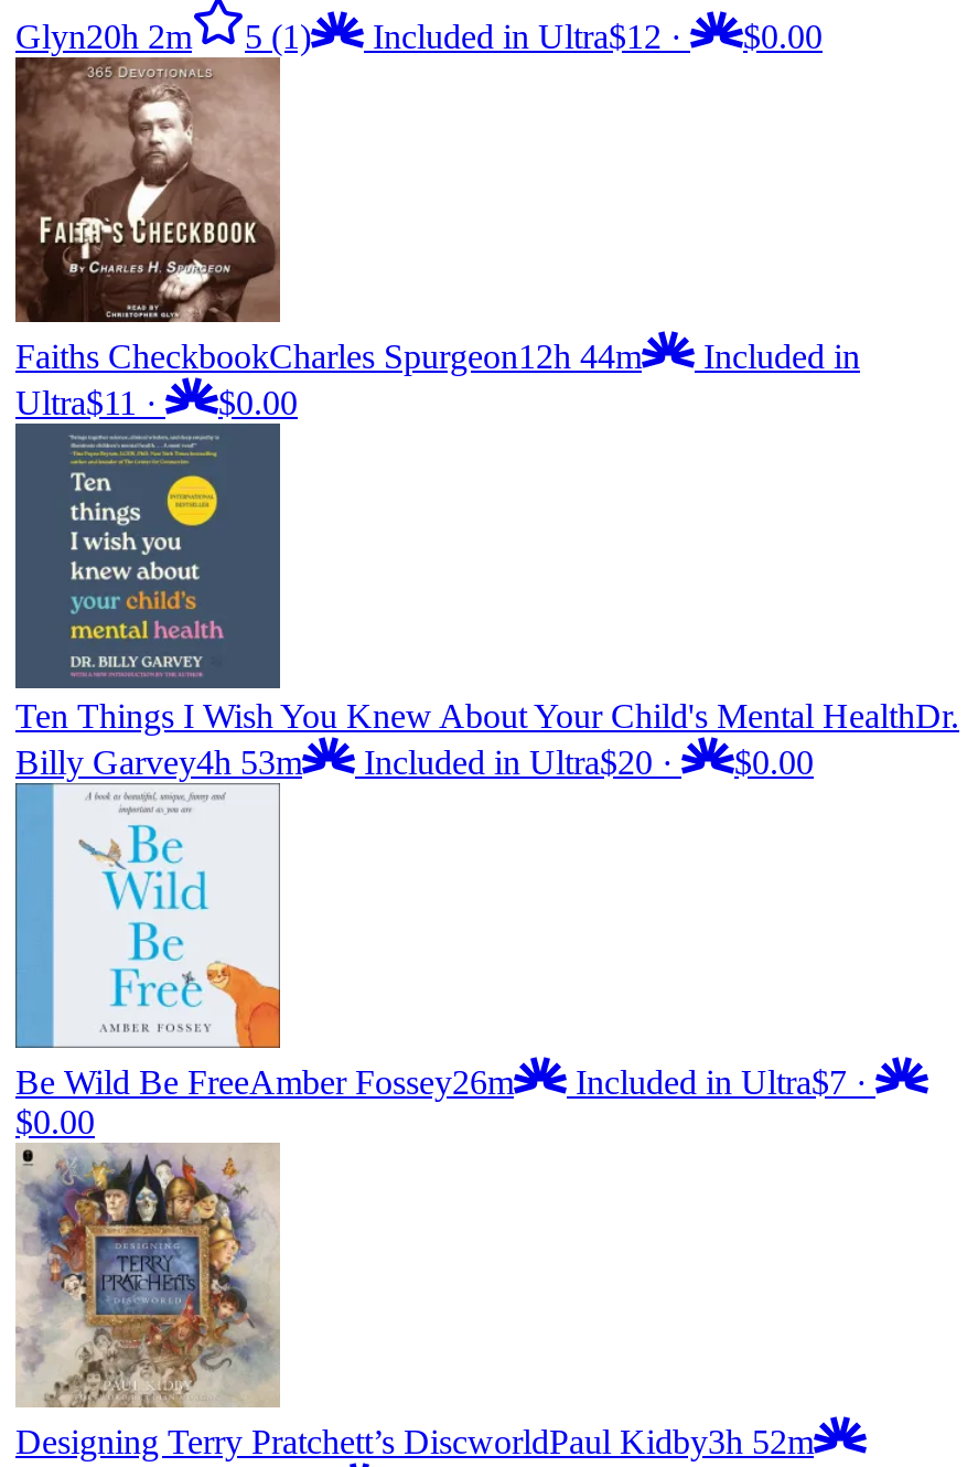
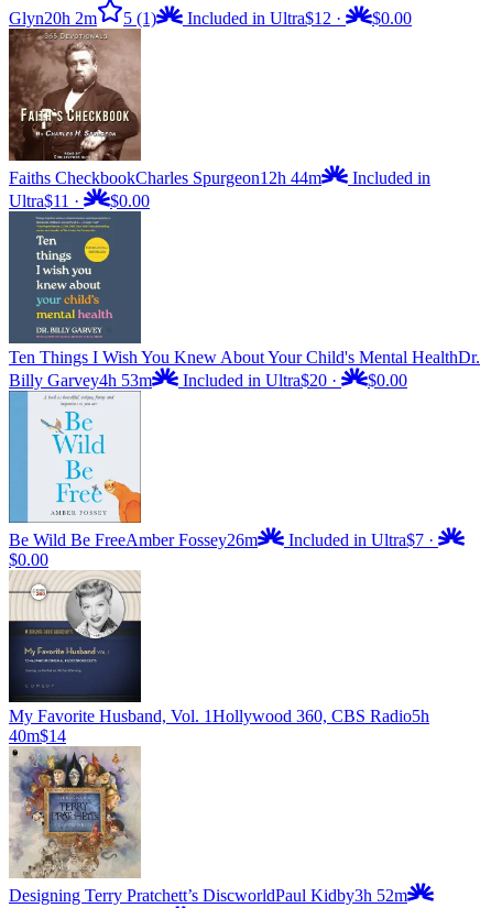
+ [image]
+ My Favorite Husband, Vol. 1Hollywood 360, CBS Radio5h
+ 40m$14
